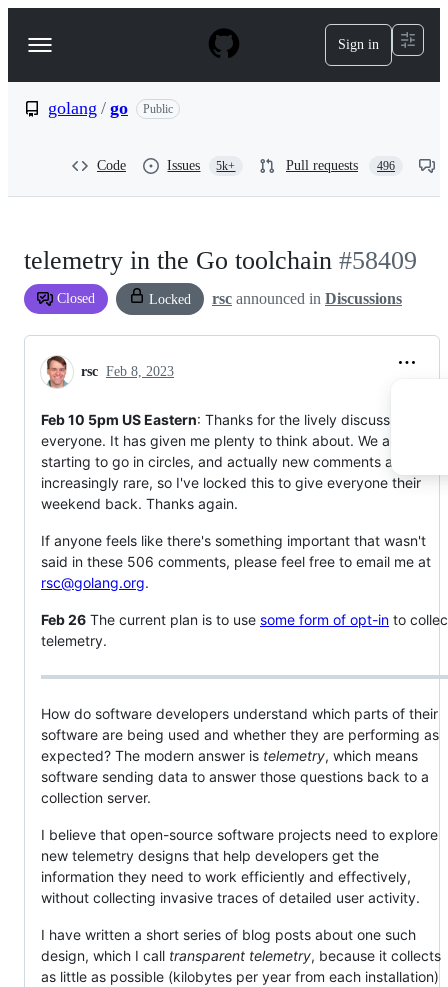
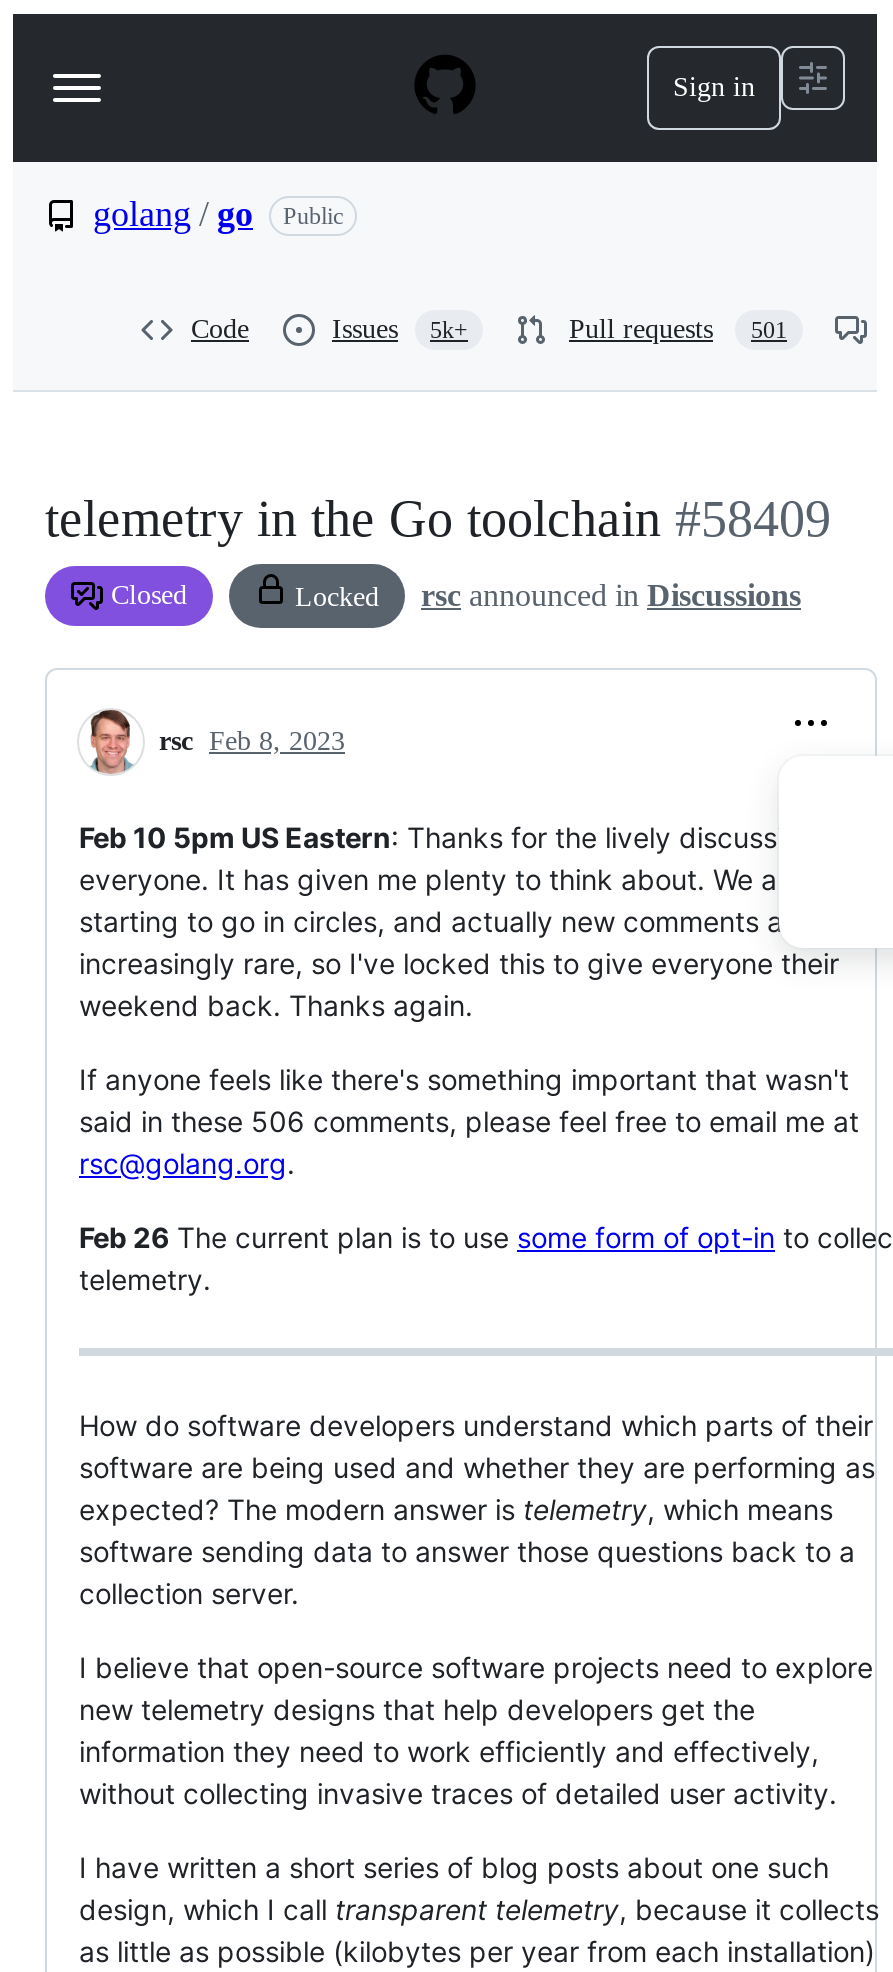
- Pull requests 496
+ Pull requests 501
